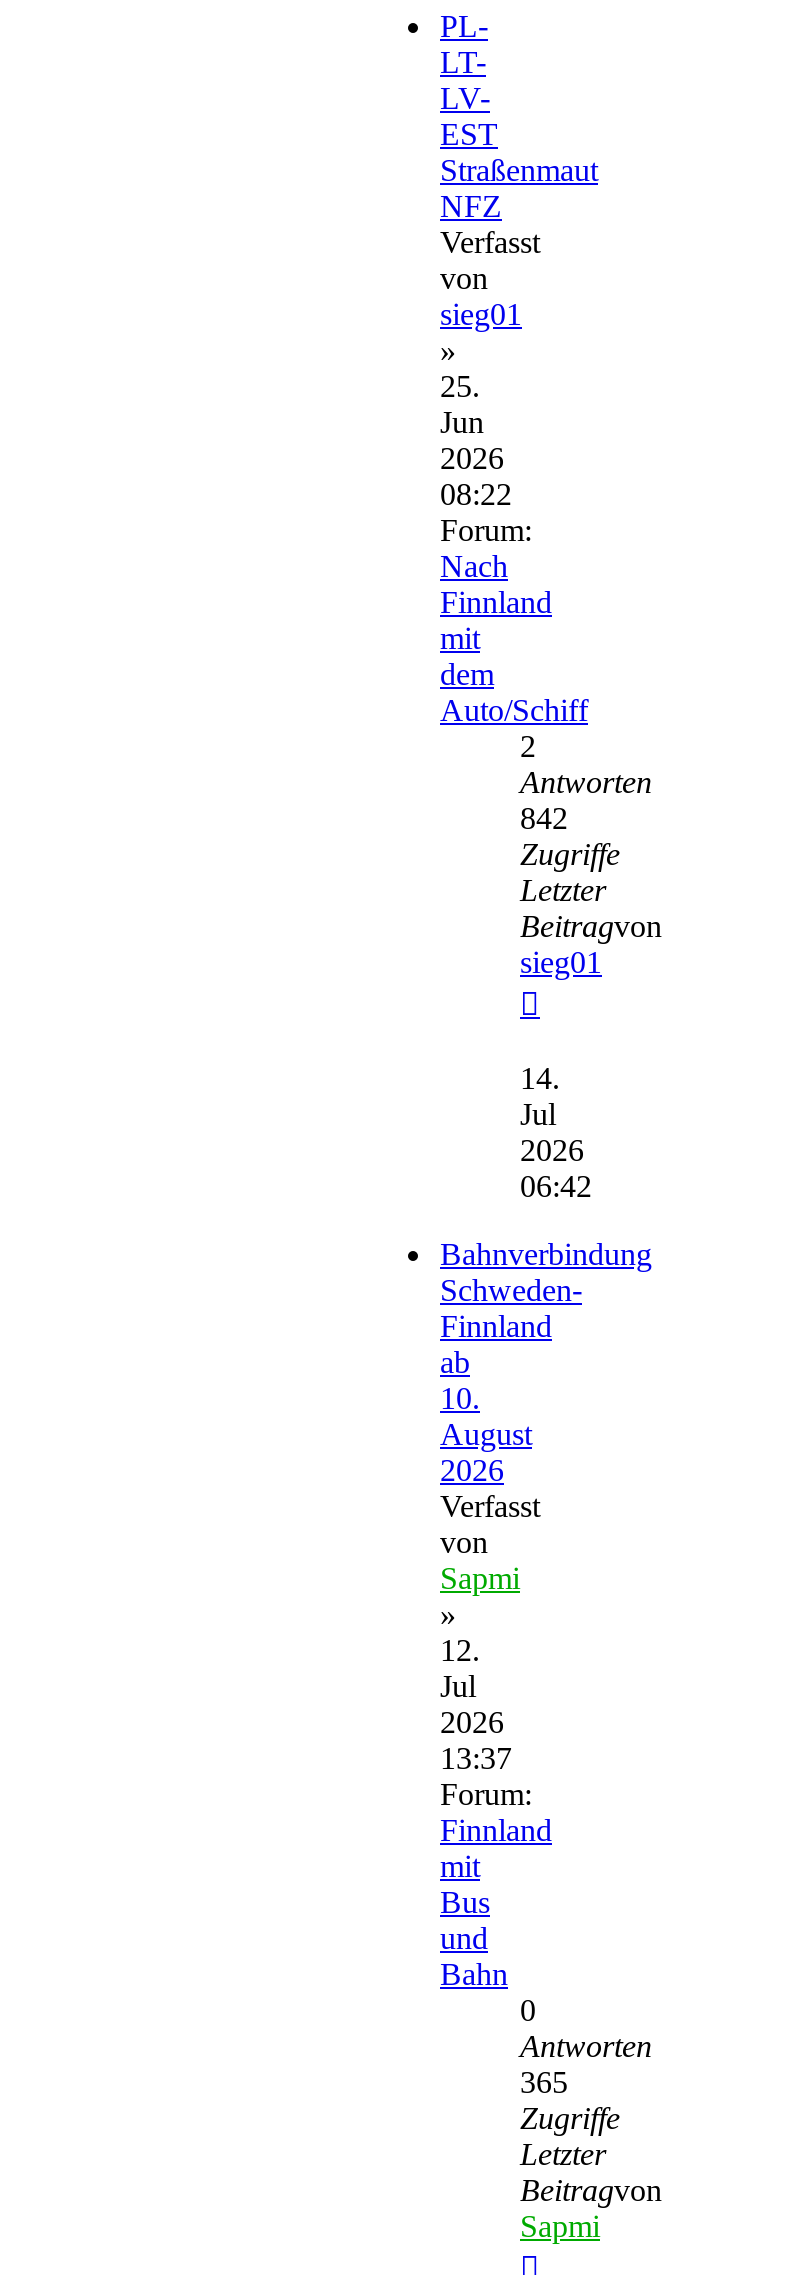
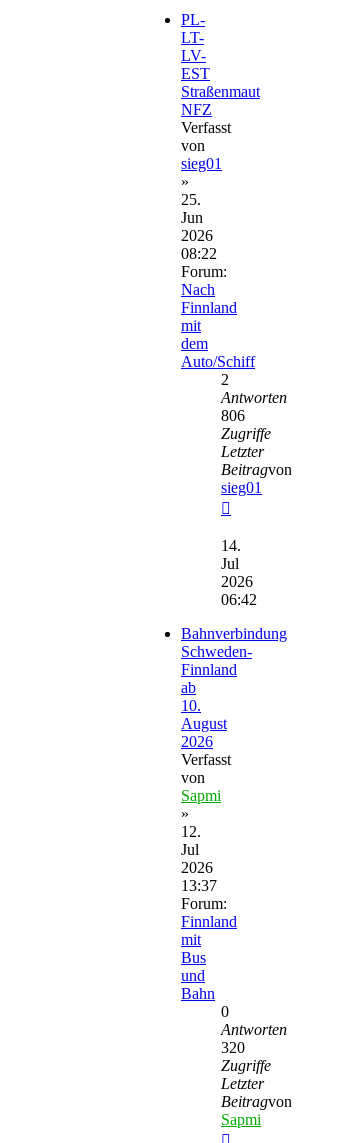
- 842
+ 806

- 365
+ 320
